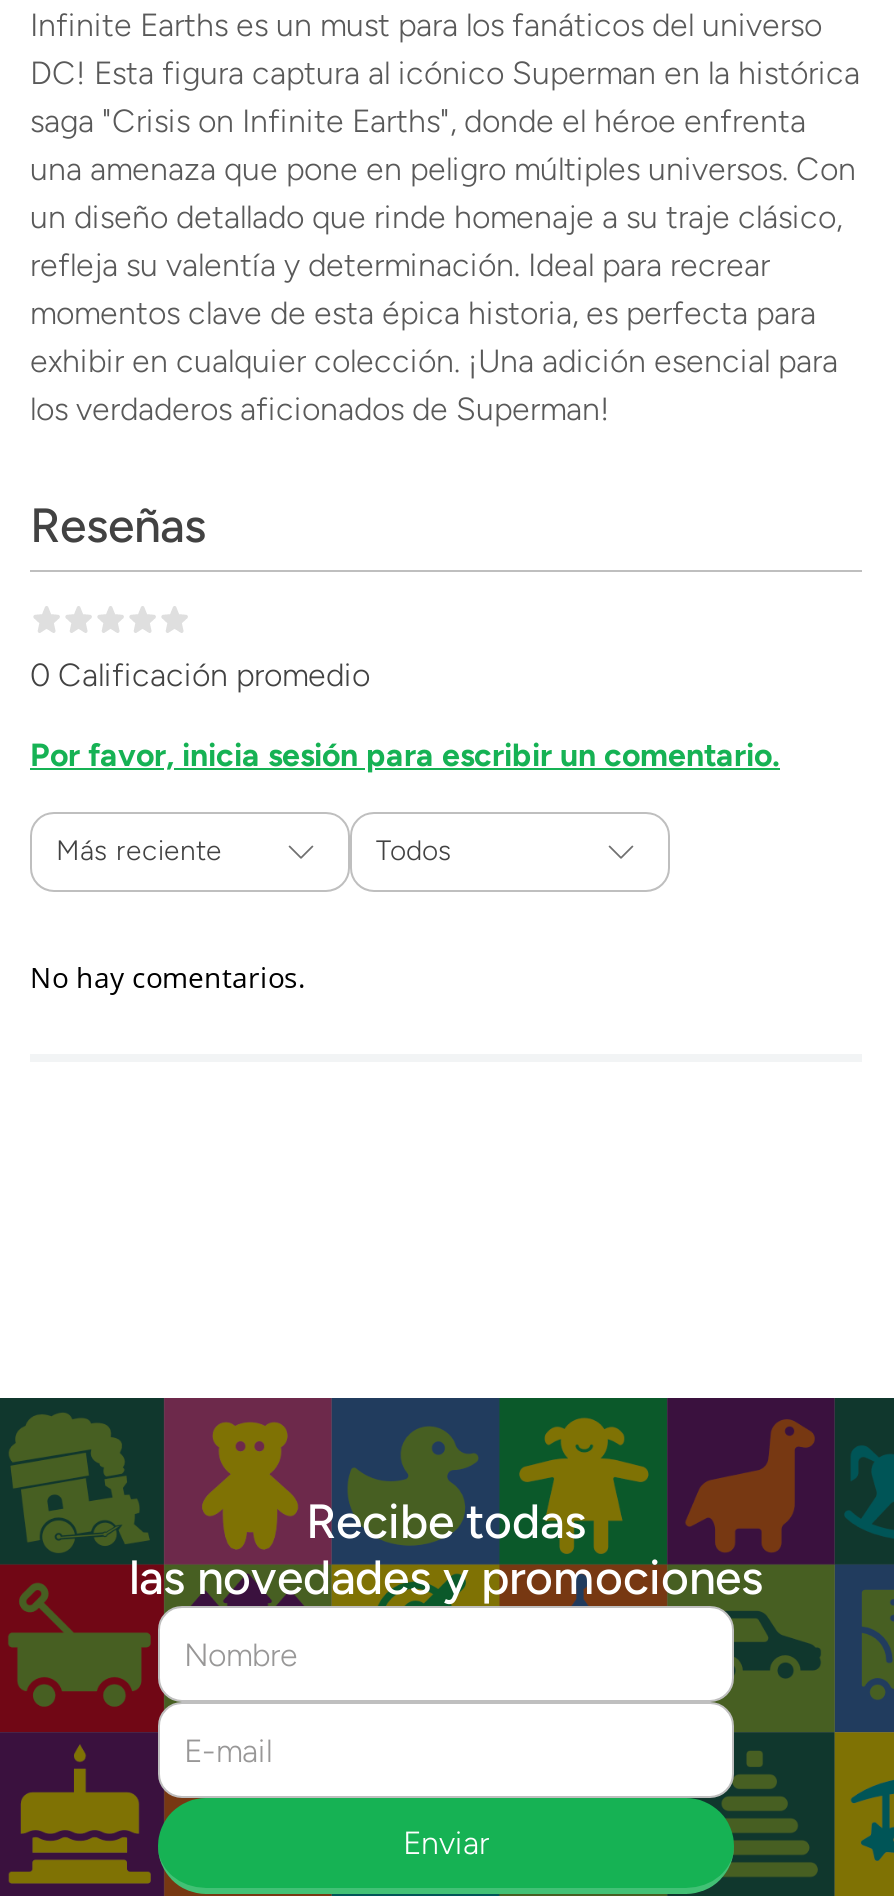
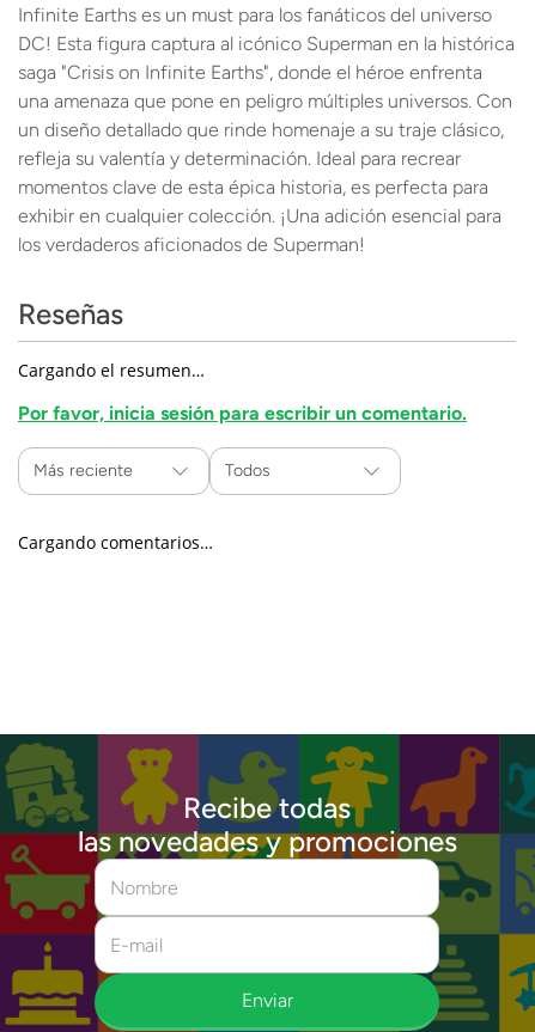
- 0 Calificación promedio
+ Cargando el resumen…

- No hay comentarios.
+ Cargando comentarios…
